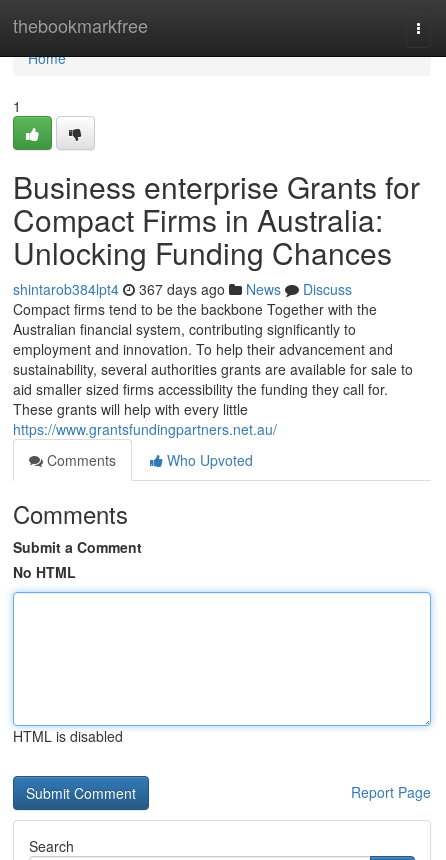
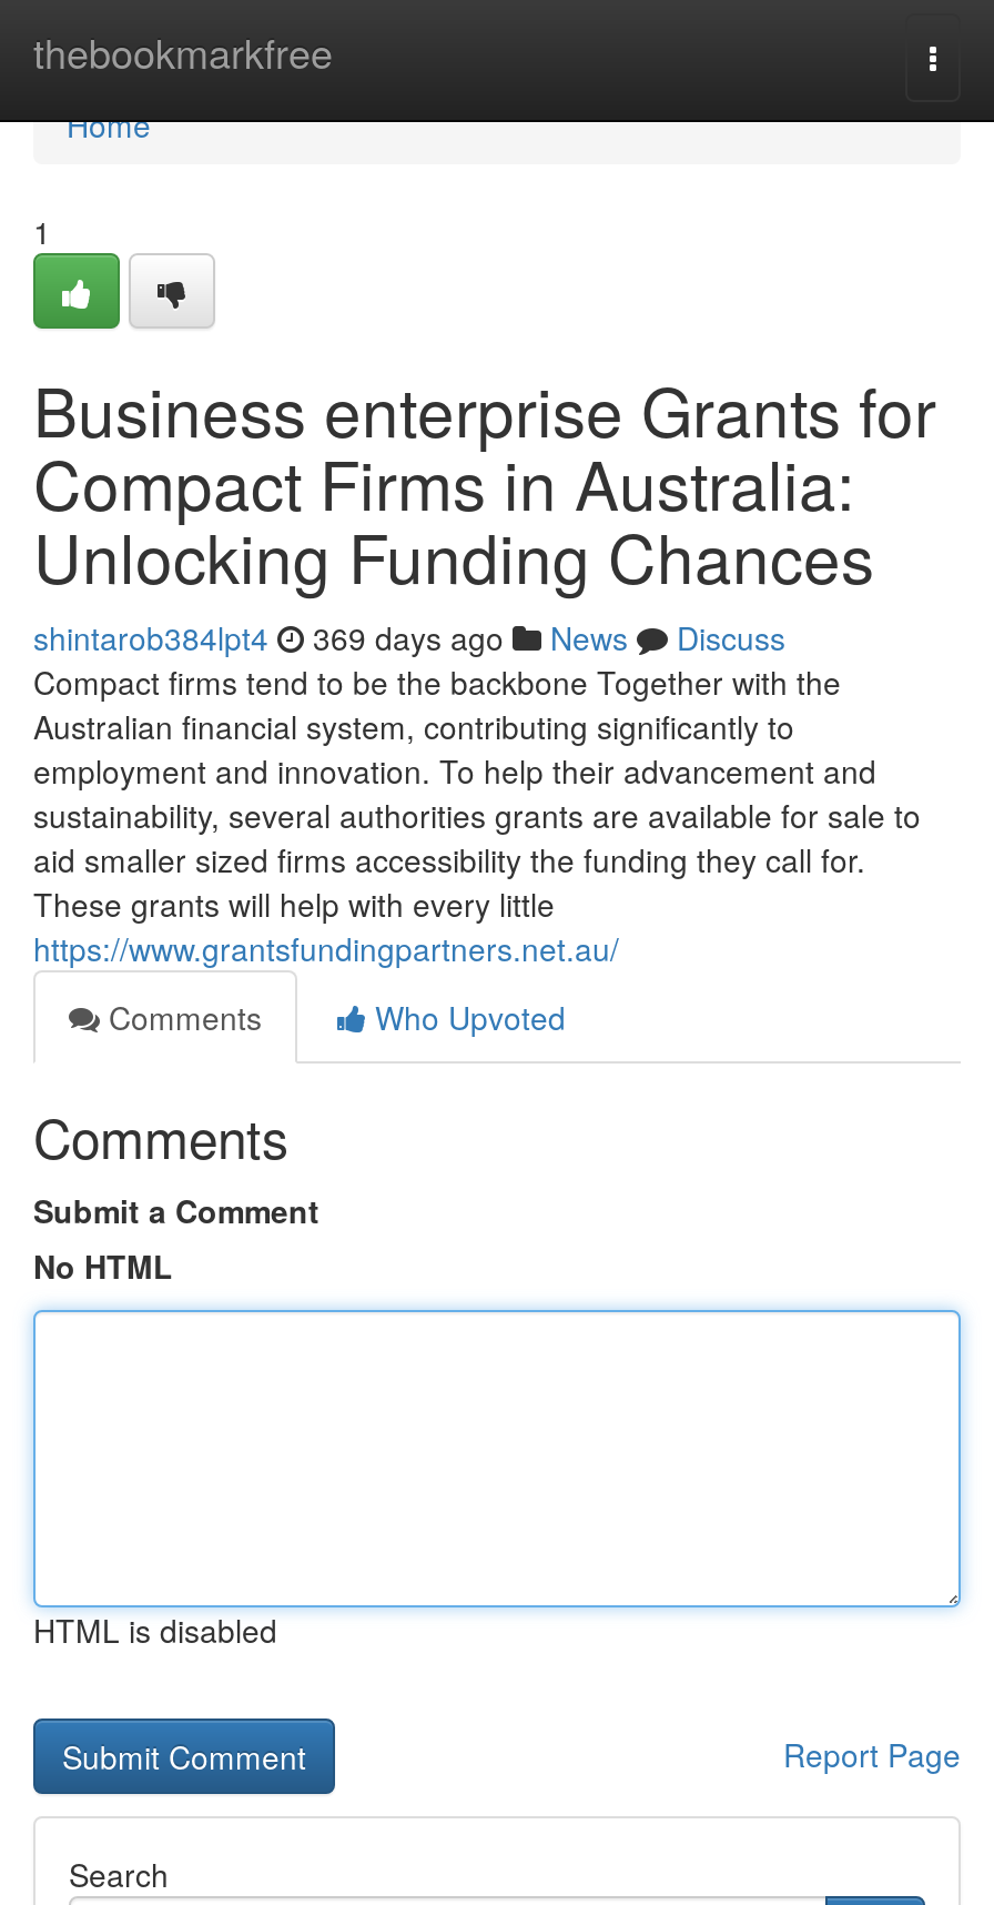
- shintarob384lpt4 367 days ago News Discuss
+ shintarob384lpt4 369 days ago News Discuss
